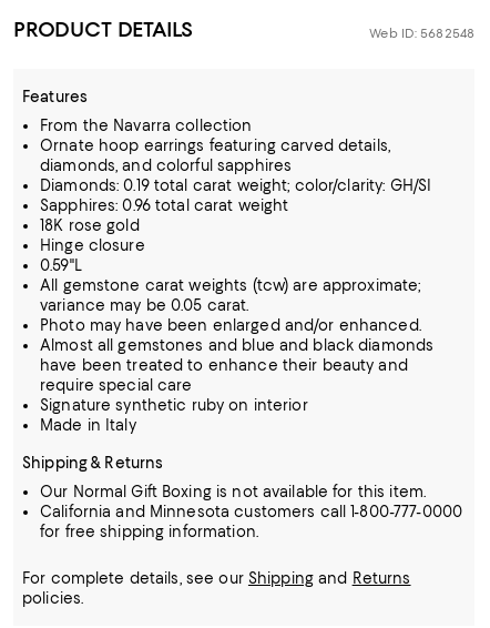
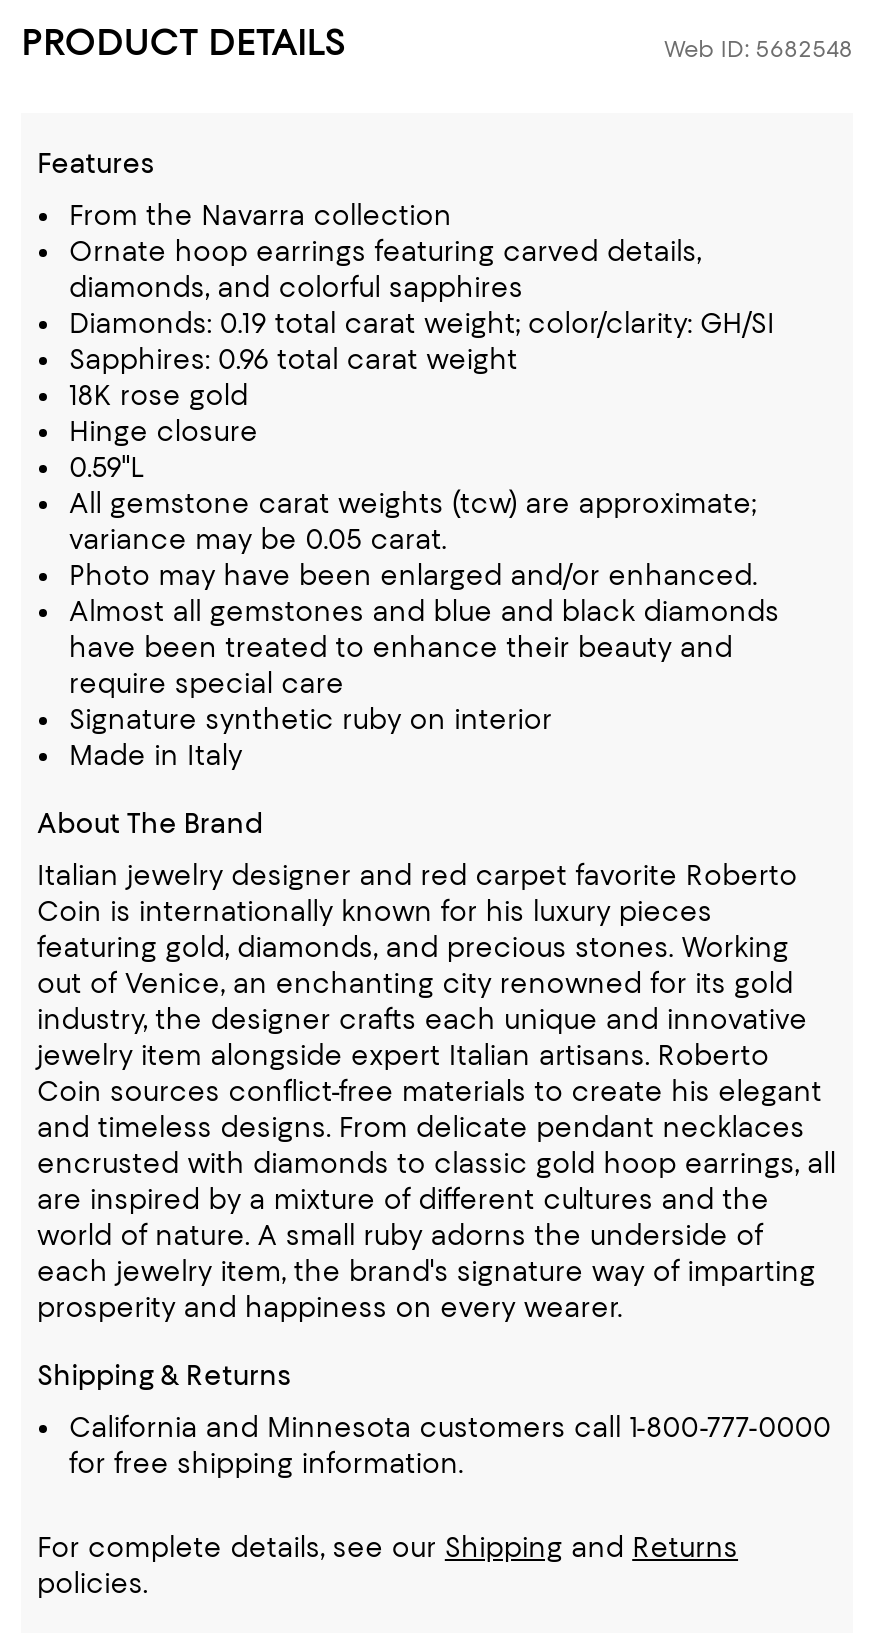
+ About The Brand
+ Italian jewelry designer and red carpet favorite Roberto
+ Coin is internationally known for his luxury pieces
+ featuring gold, diamonds, and precious stones. Working
+ out of Venice, an enchanting city renowned for its gold
+ industry, the designer crafts each unique and innovative
+ jewelry item alongside expert Italian artisans. Roberto
+ Coin sources conflict-free materials to create his elegant
+ and timeless designs. From delicate pendant necklaces
+ encrusted with diamonds to classic gold hoop earrings, all
+ are inspired by a mixture of different cultures and the
+ world of nature. A small ruby adorns the underside of
+ each jewelry item, the brand's signature way of imparting
+ prosperity and happiness on every wearer.

moved down: Shipping & Returns

- Our Normal Gift Boxing is not available for this item.
